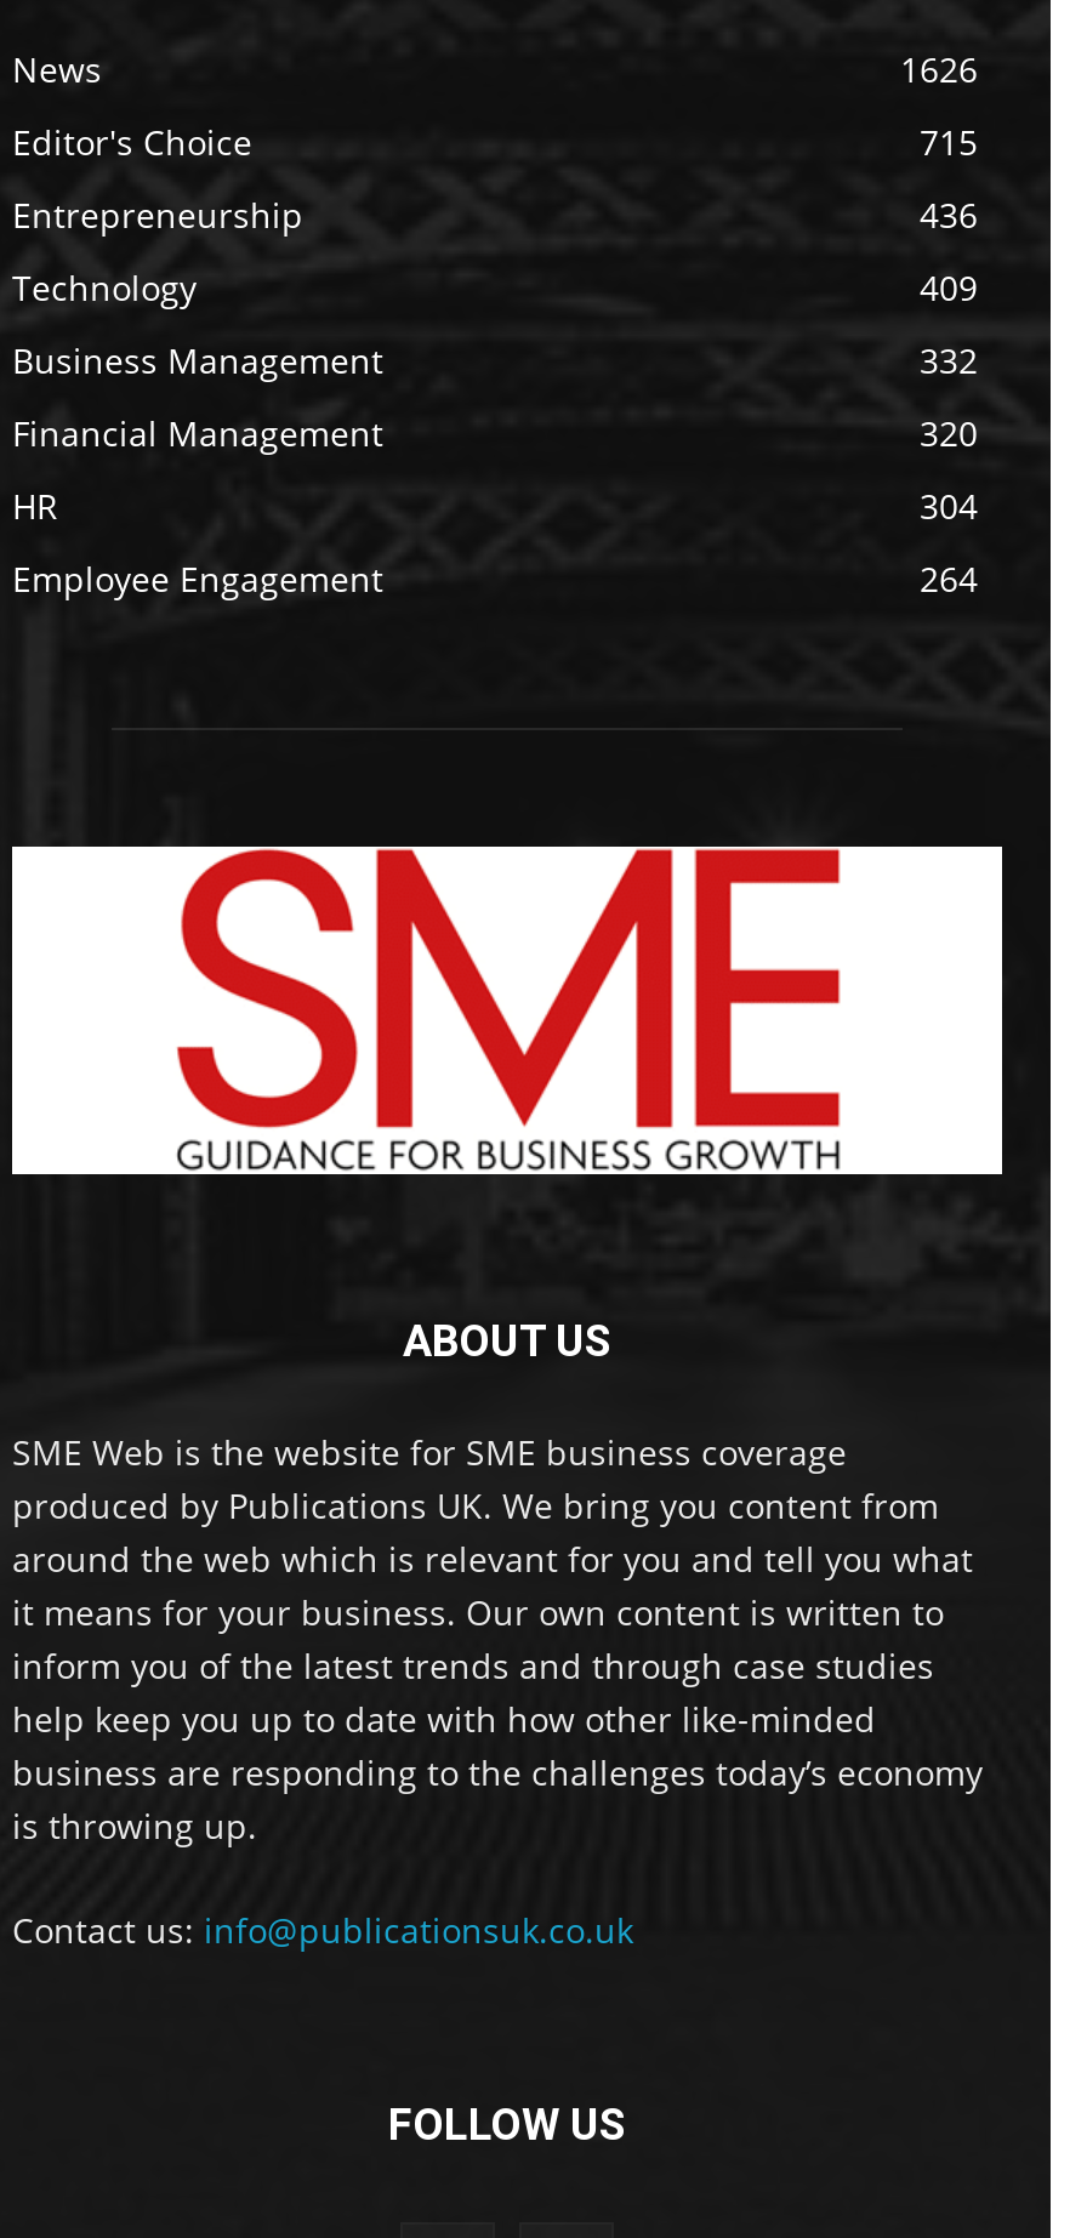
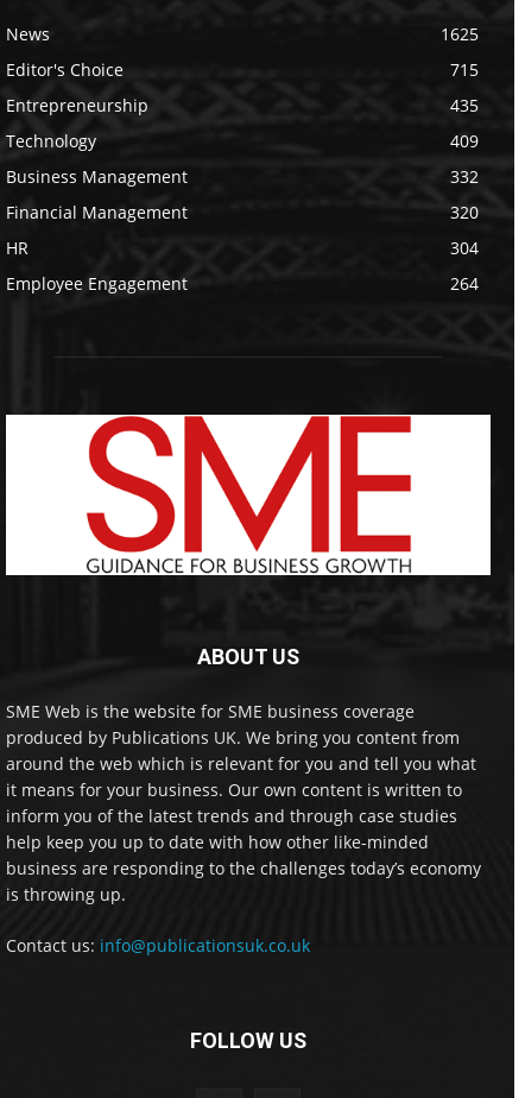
- 1626
+ 1625

- 436
+ 435
